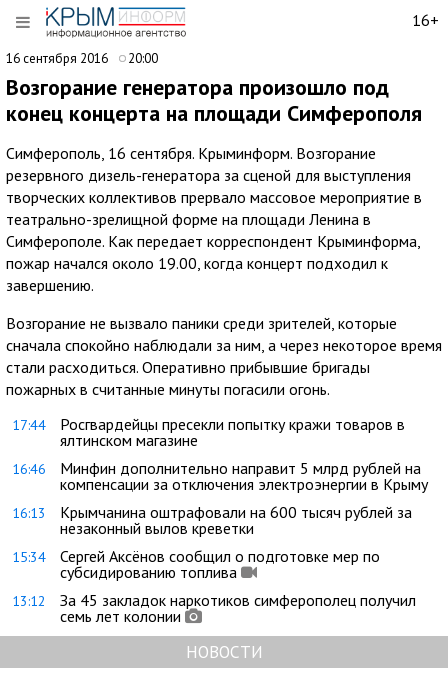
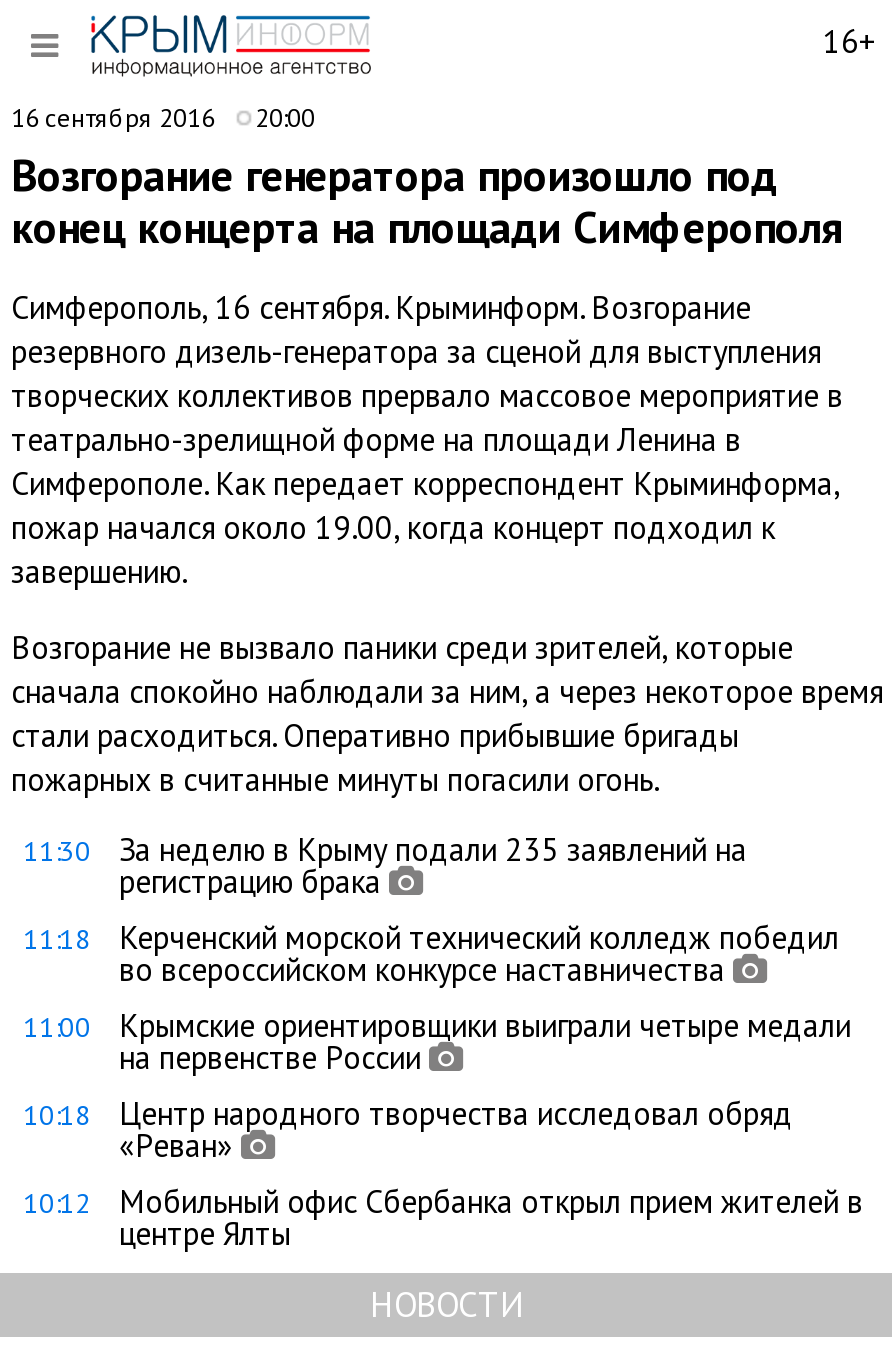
- 17:44
- Росгвардейцы пресекли попытку кражи товаров в
- ялтинском магазине
+ 11:30
+ За неделю в Крыму подали 235 заявлений на
+ регистрацию брака

- 16:46
- Минфин дополнительно направит 5 млрд рублей на
- компенсации за отключения электроэнергии в Крыму
+ 11:18
+ Керченский морской технический колледж победил
+ во всероссийском конкурсе наставничества

- 16:13
- Крымчанина оштрафовали на 600 тысяч рублей за
- незаконный вылов креветки
+ 11:00
+ Крымские ориентировщики выиграли четыре медали
+ на первенстве России

- 15:34
- Сергей Аксёнов сообщил о подготовке мер по
- субсидированию топлива
+ 10:18
+ Центр народного творчества исследовал обряд
+ «Реван»

- 13:12
- За 45 закладок наркотиков симферополец получил
- семь лет колонии
+ 10:12
+ Мобильный офис Сбербанка открыл прием жителей в
+ центре Ялты
